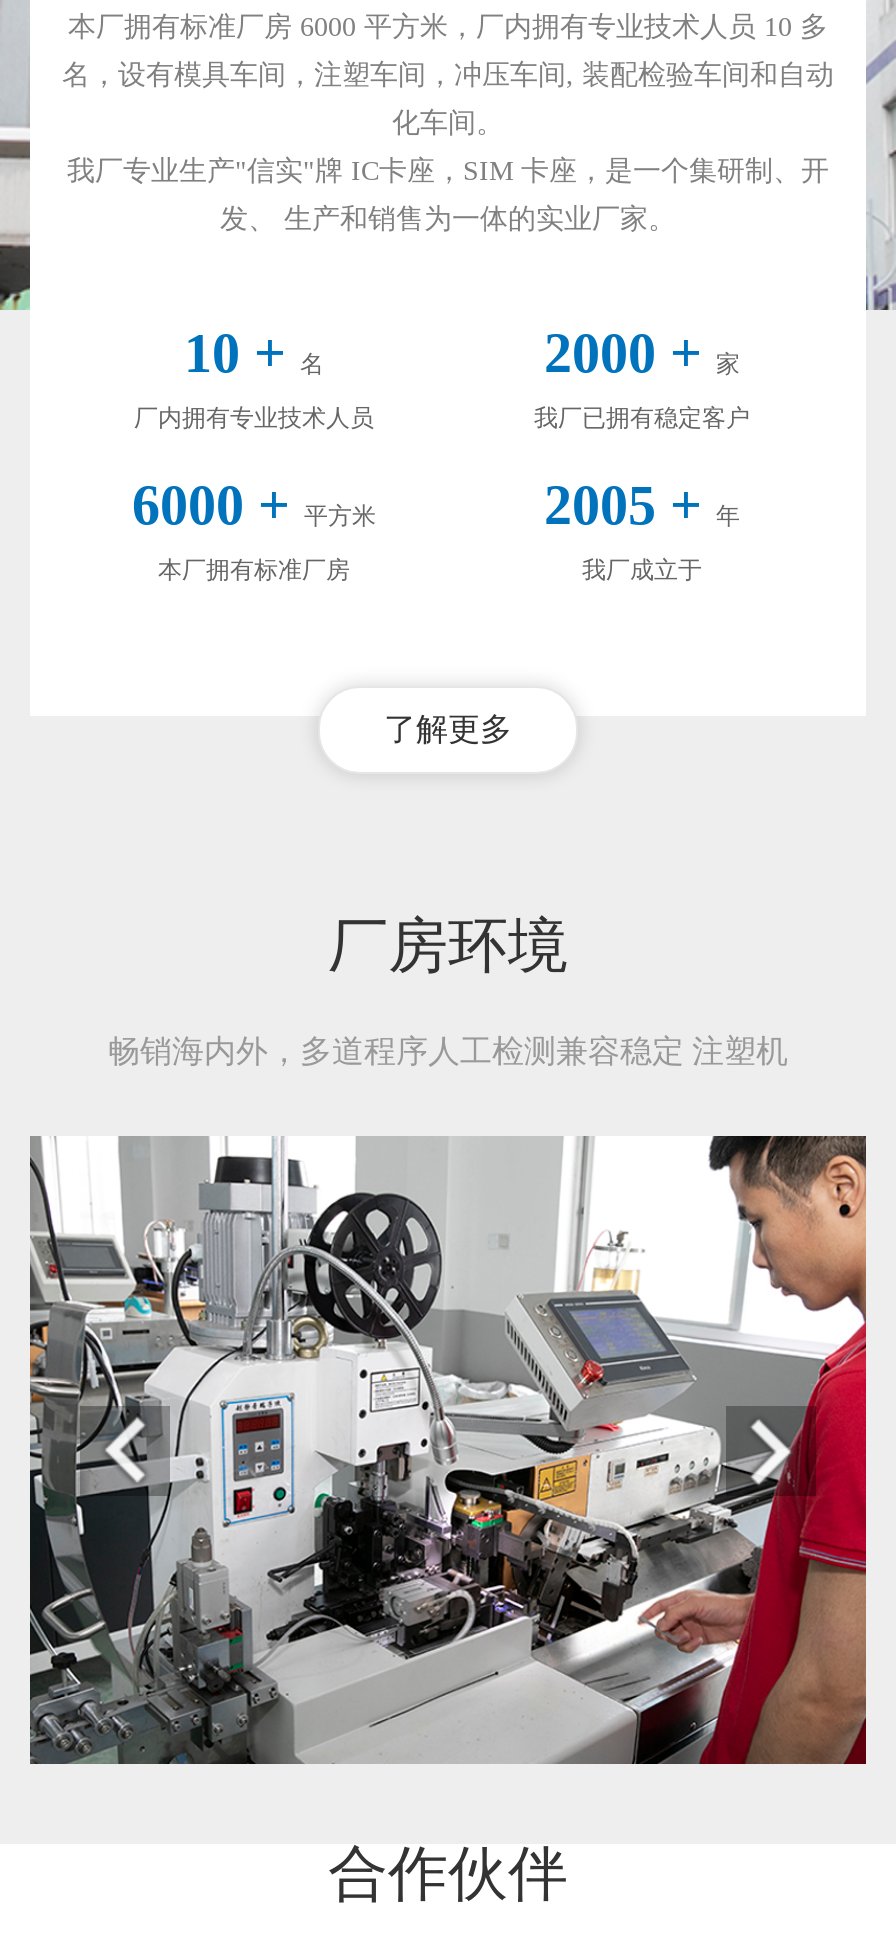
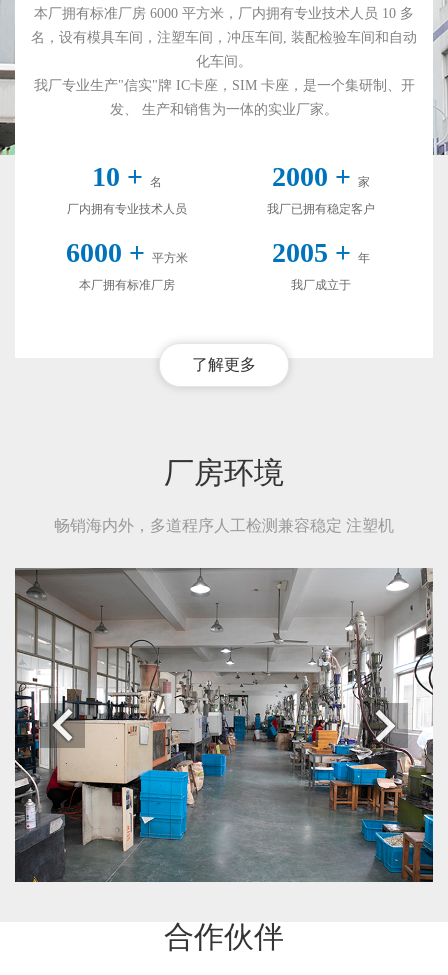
- [image]
+ [image]
